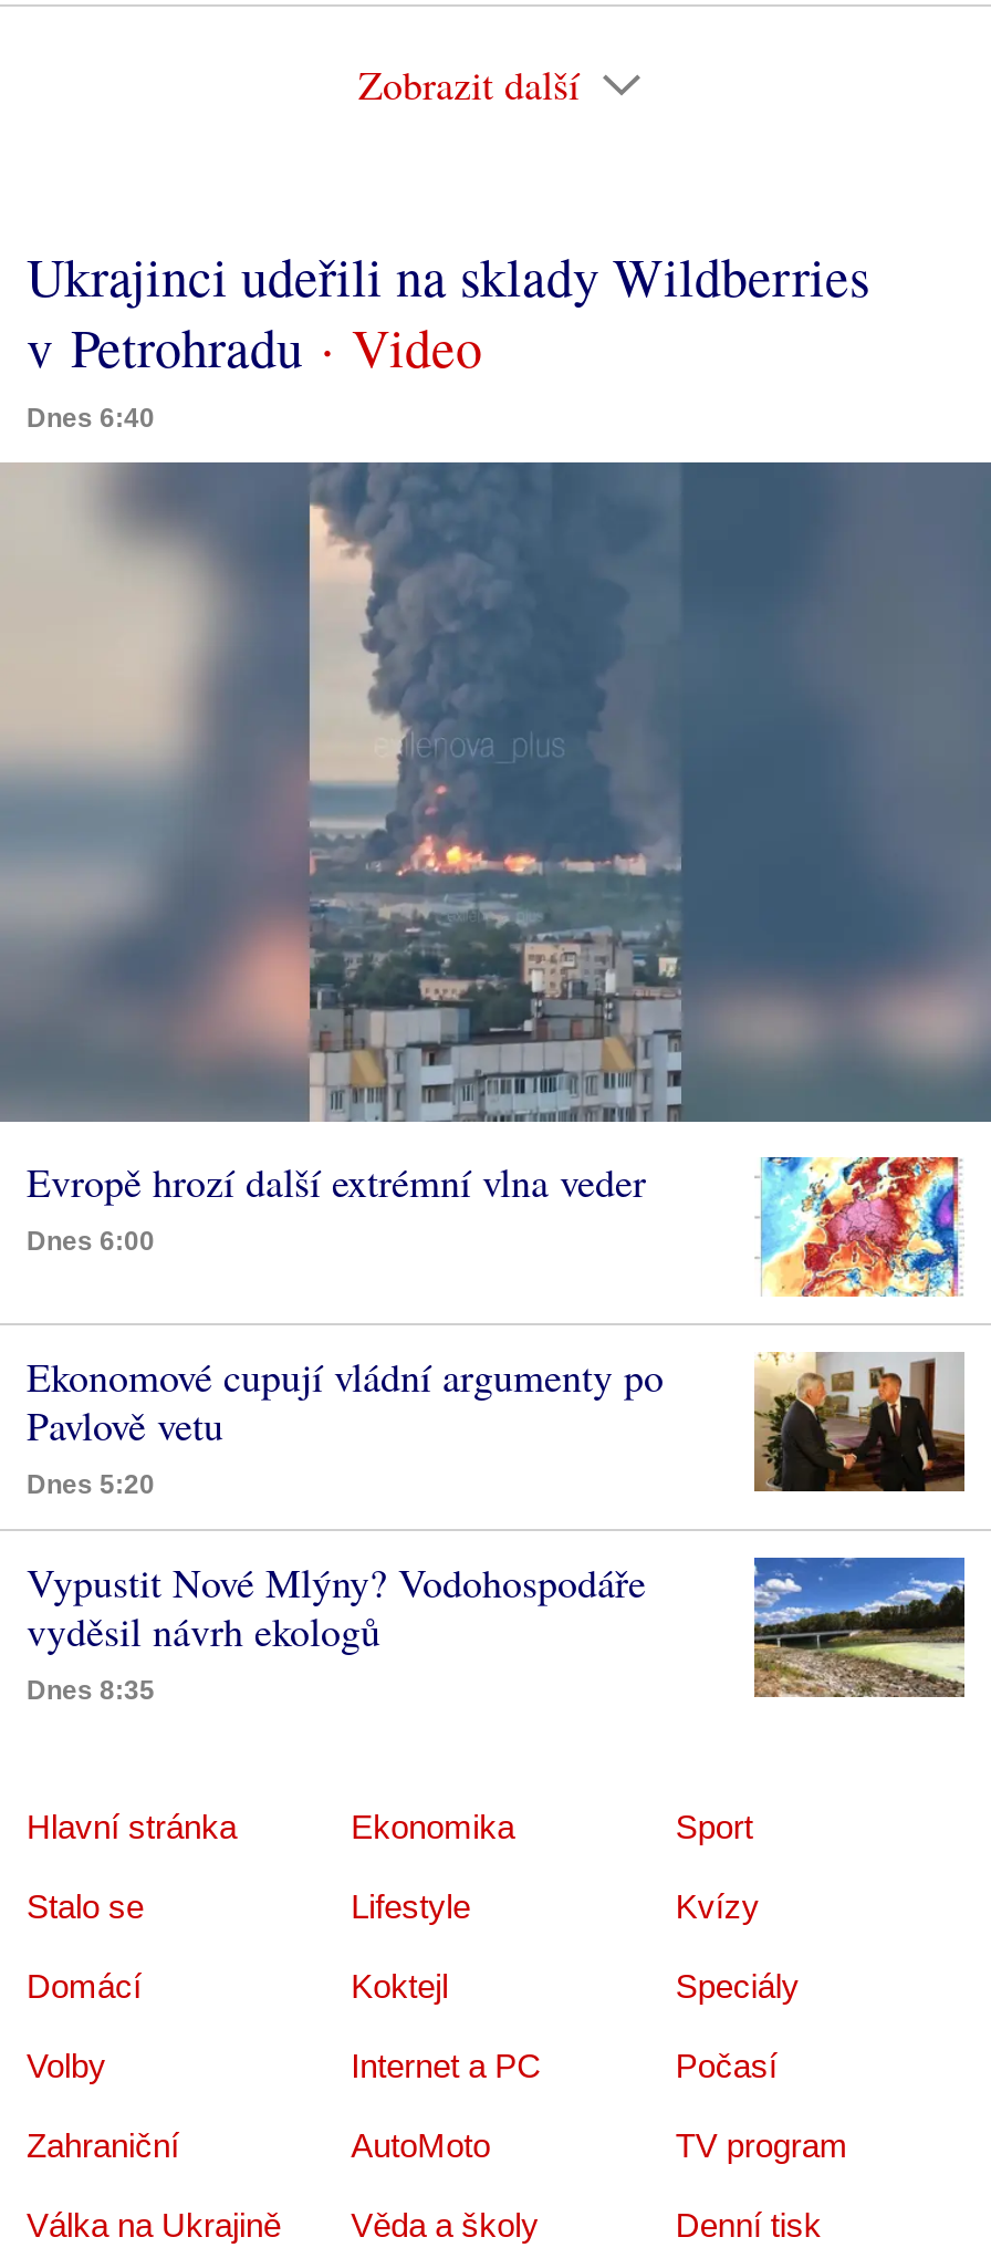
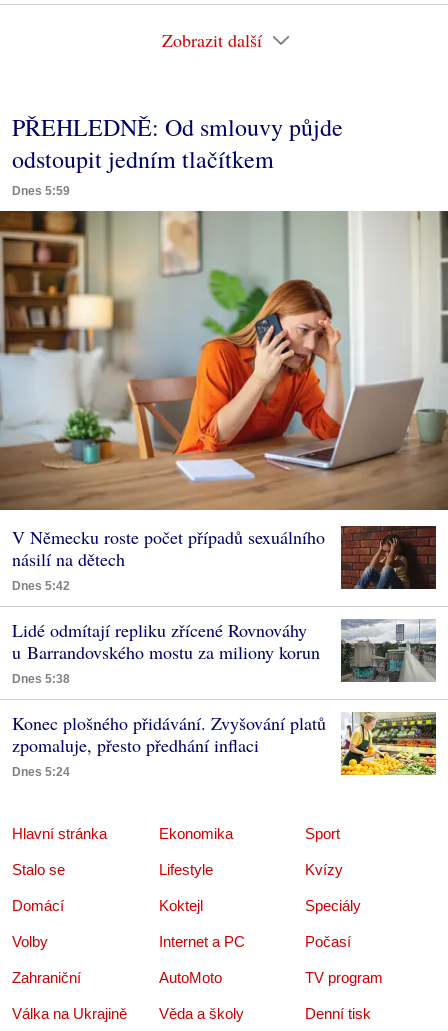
- Ukrajinci udeřili na sklady Wildberries
- v Petrohradu
- Dnes 6:40
+ PŘEHLEDNĚ: Od smlouvy půjde
+ odstoupit jedním tlačítkem
+ Dnes 5:59

- [image]
- Evropě hrozí další extrémní vlna veder
- Dnes 6:00
+ [image]
+ V Německu roste počet případů sexuálního
+ násilí na dětech
+ Dnes 5:42

- [image]
+ [image]

- [image]
- Ekonomové cupují vládní argumenty po
- Pavlově vetu
- Dnes 5:20
+ [image]
+ Lidé odmítají repliku zřícené Rovnováhy
+ u Barrandovského mostu za miliony korun
+ Dnes 5:38

- Vypustit Nové Mlýny? Vodohospodáře
- vyděsil návrh ekologů
- Dnes 8:35
+ Konec plošného přidávání. Zvyšování platů
+ zpomaluje, přesto předhání inflaci
+ Dnes 5:24

- [image]
+ [image]
